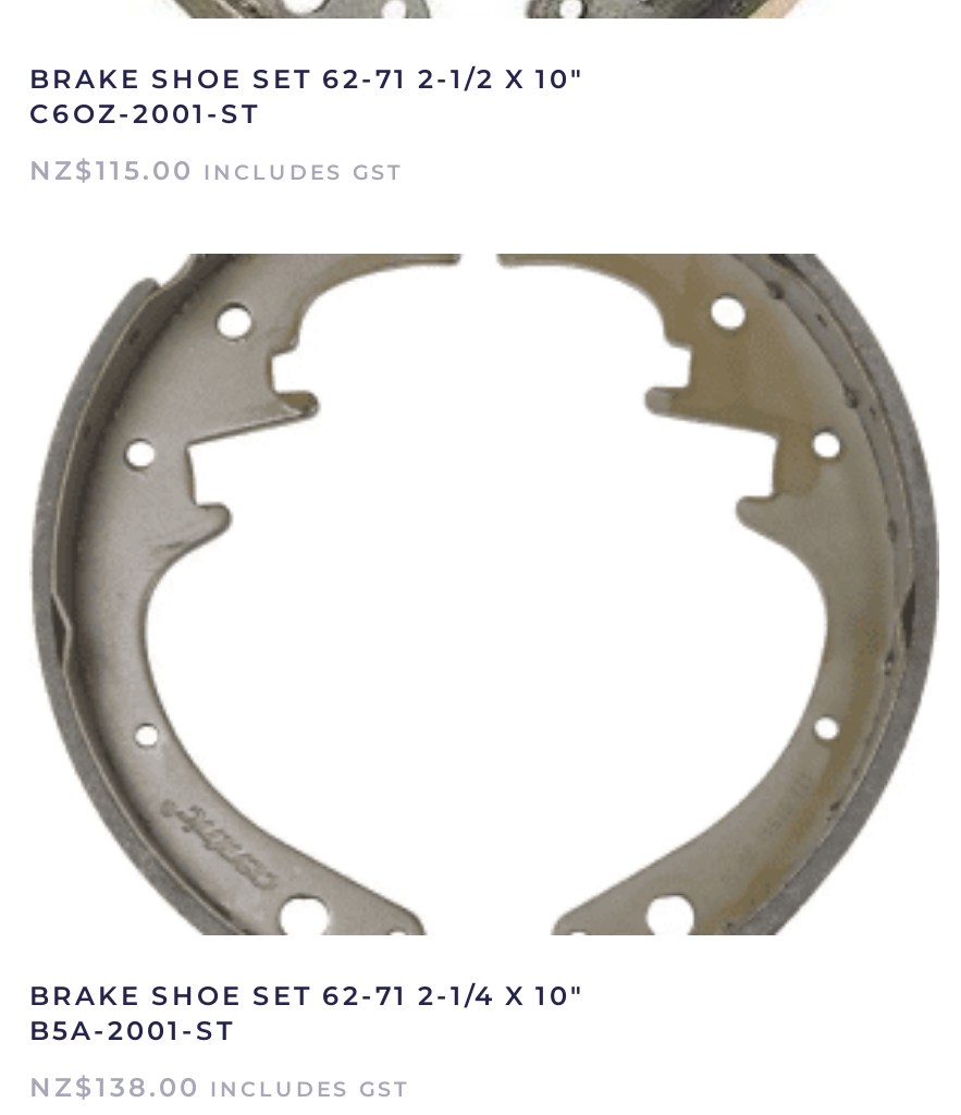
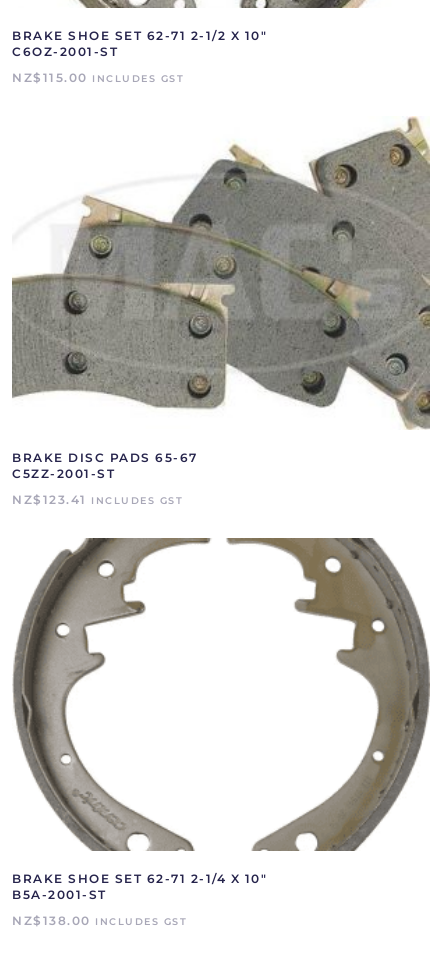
+ [image]
+ BRAKE DISC PADS 65-67
+ C5ZZ-2001-ST
+ NZ$123.41 INCLUDES GST
